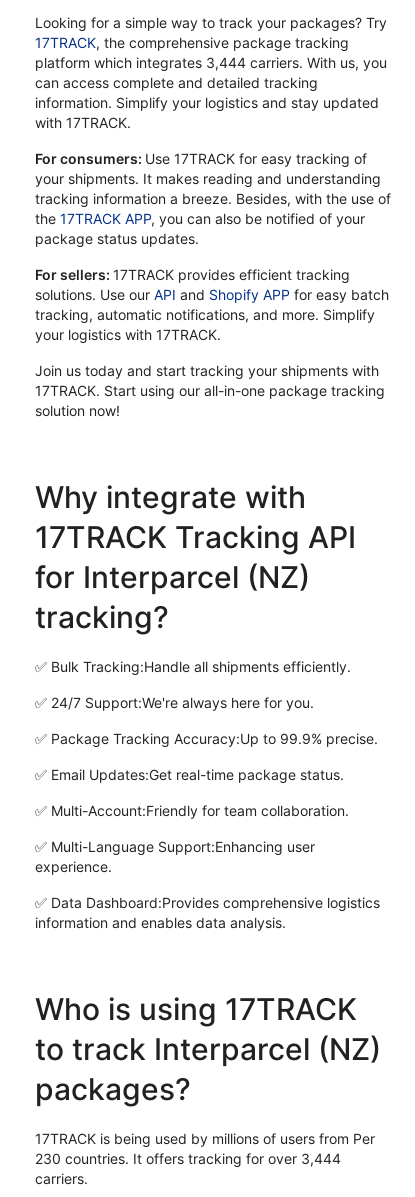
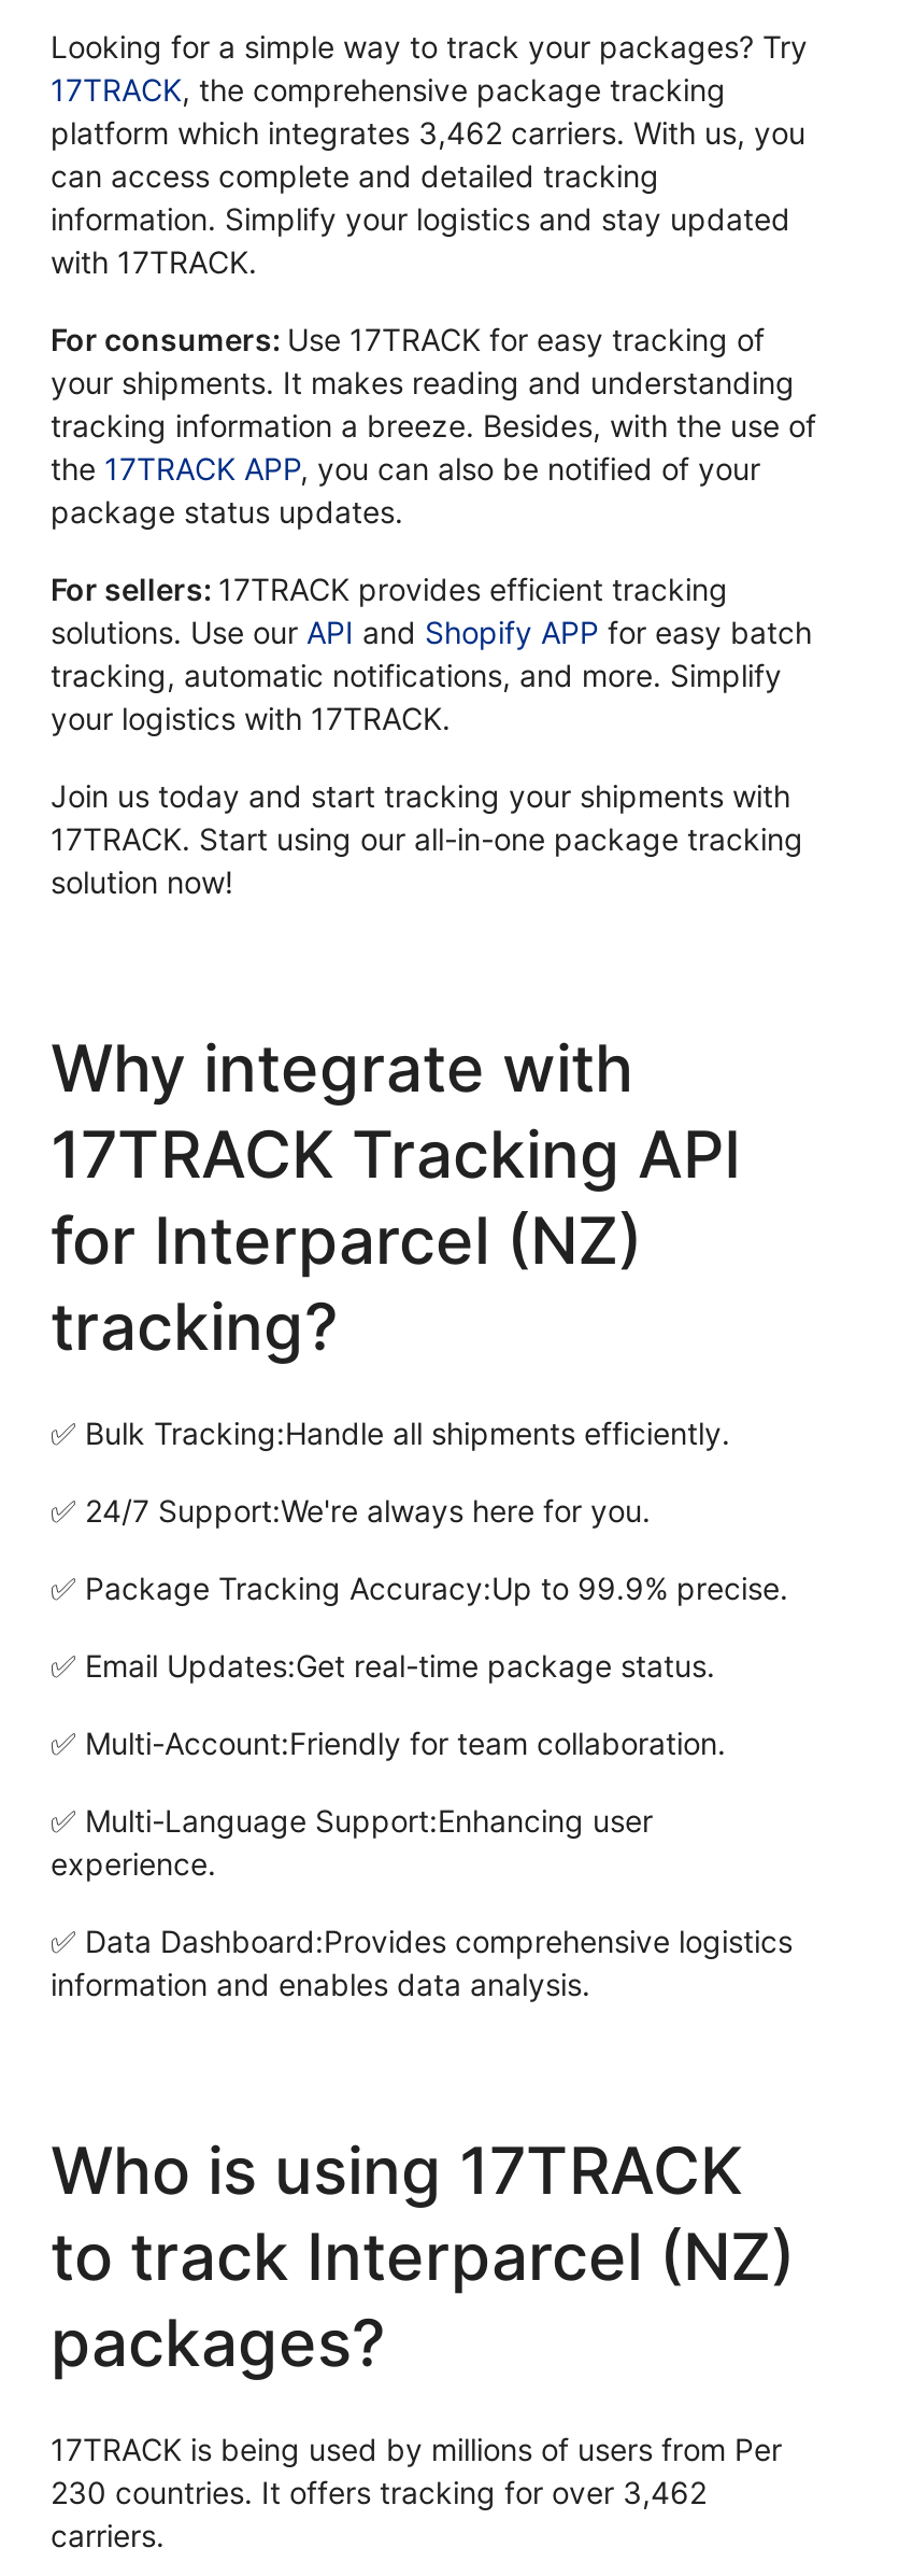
- platform which integrates 3,444 carriers. With us, you
+ platform which integrates 3,462 carriers. With us, you

- 230 countries. It offers tracking for over 3,444
+ 230 countries. It offers tracking for over 3,462
